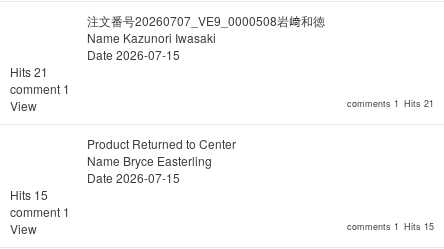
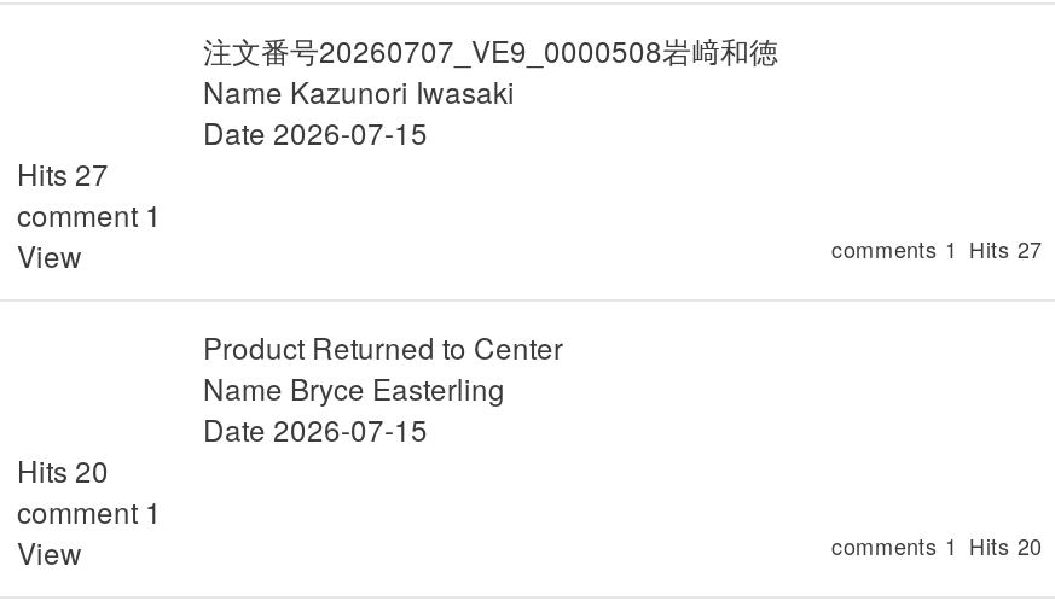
- Hits 21
+ Hits 27

- comments 1 Hits 21
+ comments 1 Hits 27

- Hits 15
+ Hits 20

- comments 1 Hits 15
+ comments 1 Hits 20
